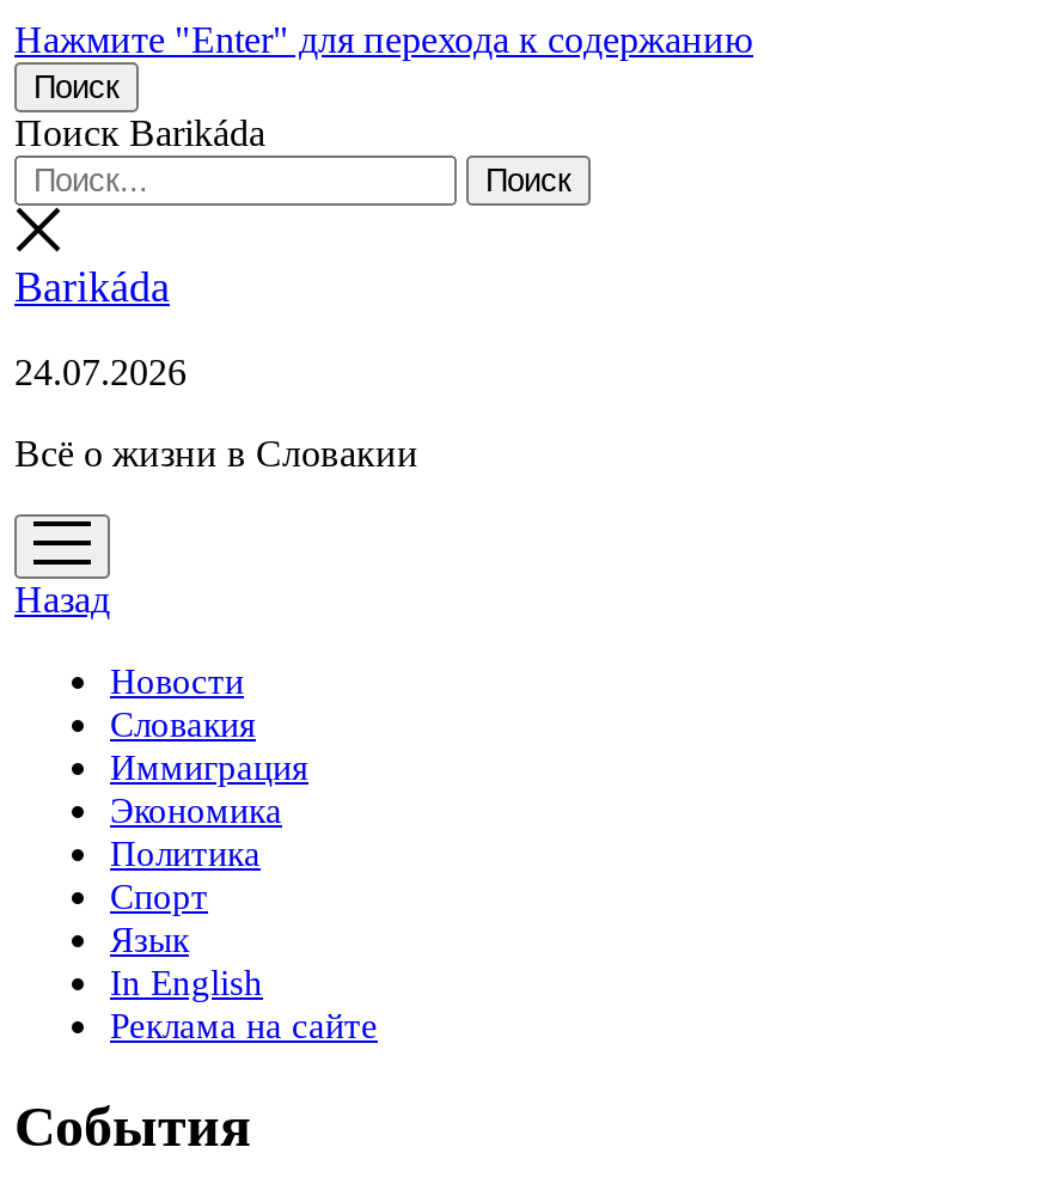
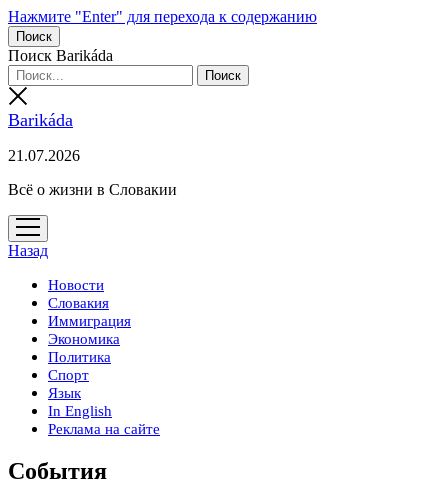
- 24.07.2026
+ 21.07.2026
